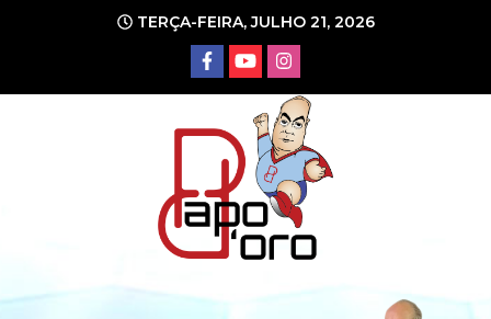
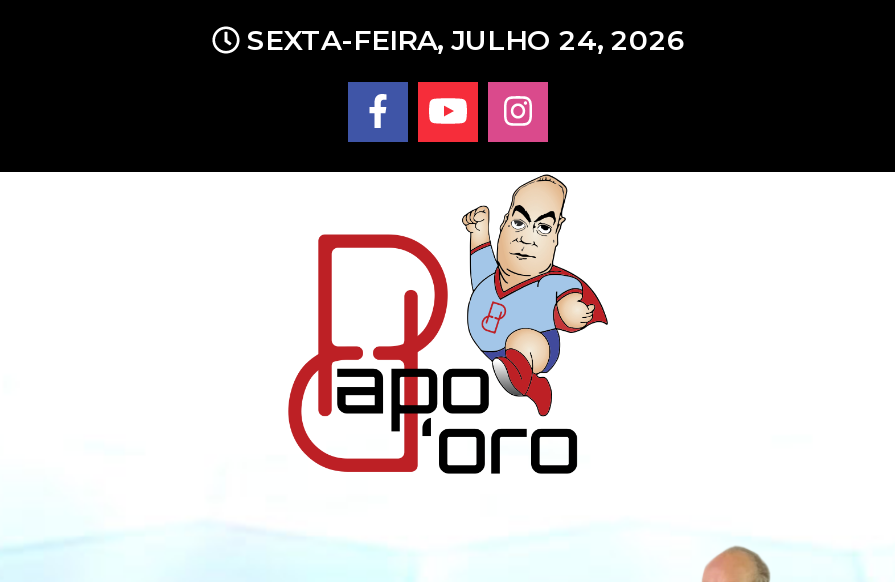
- TERÇA-FEIRA, JULHO 21, 2026
+ SEXTA-FEIRA, JULHO 24, 2026
